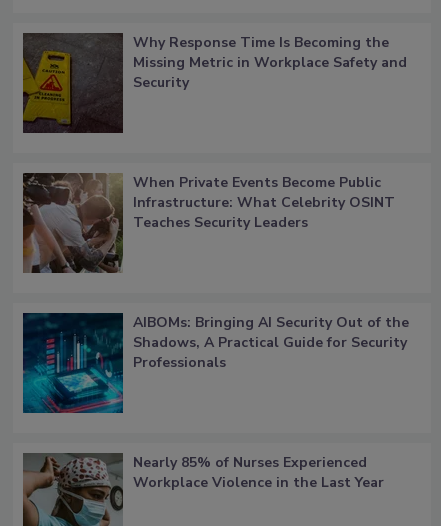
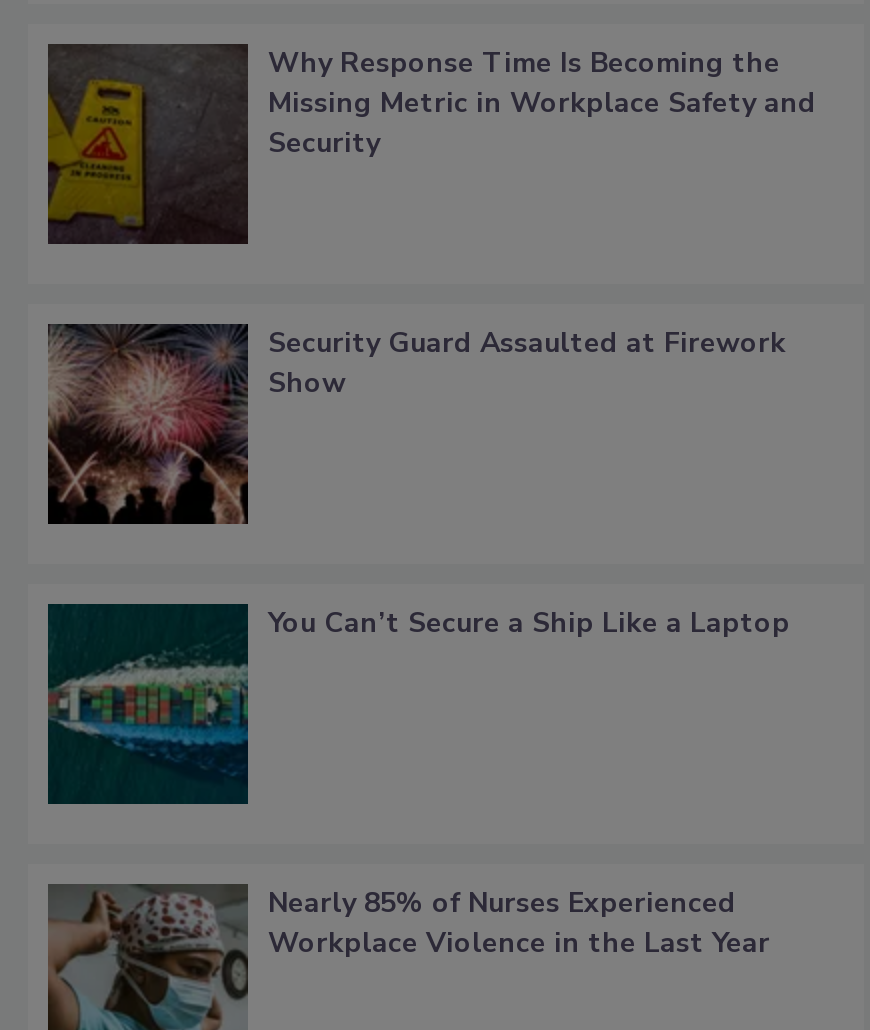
- [image]
- When Private Events Become Public
- Infrastructure: What Celebrity OSINT
- Teaches Security Leaders
+ [image]
+ Security Guard Assaulted at Firework
+ Show

- [image]
- AIBOMs: Bringing AI Security Out of the
- Shadows, A Practical Guide for Security
- Professionals
+ [image]
+ You Can’t Secure a Ship Like a Laptop
